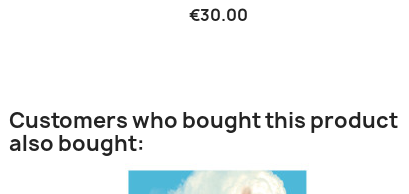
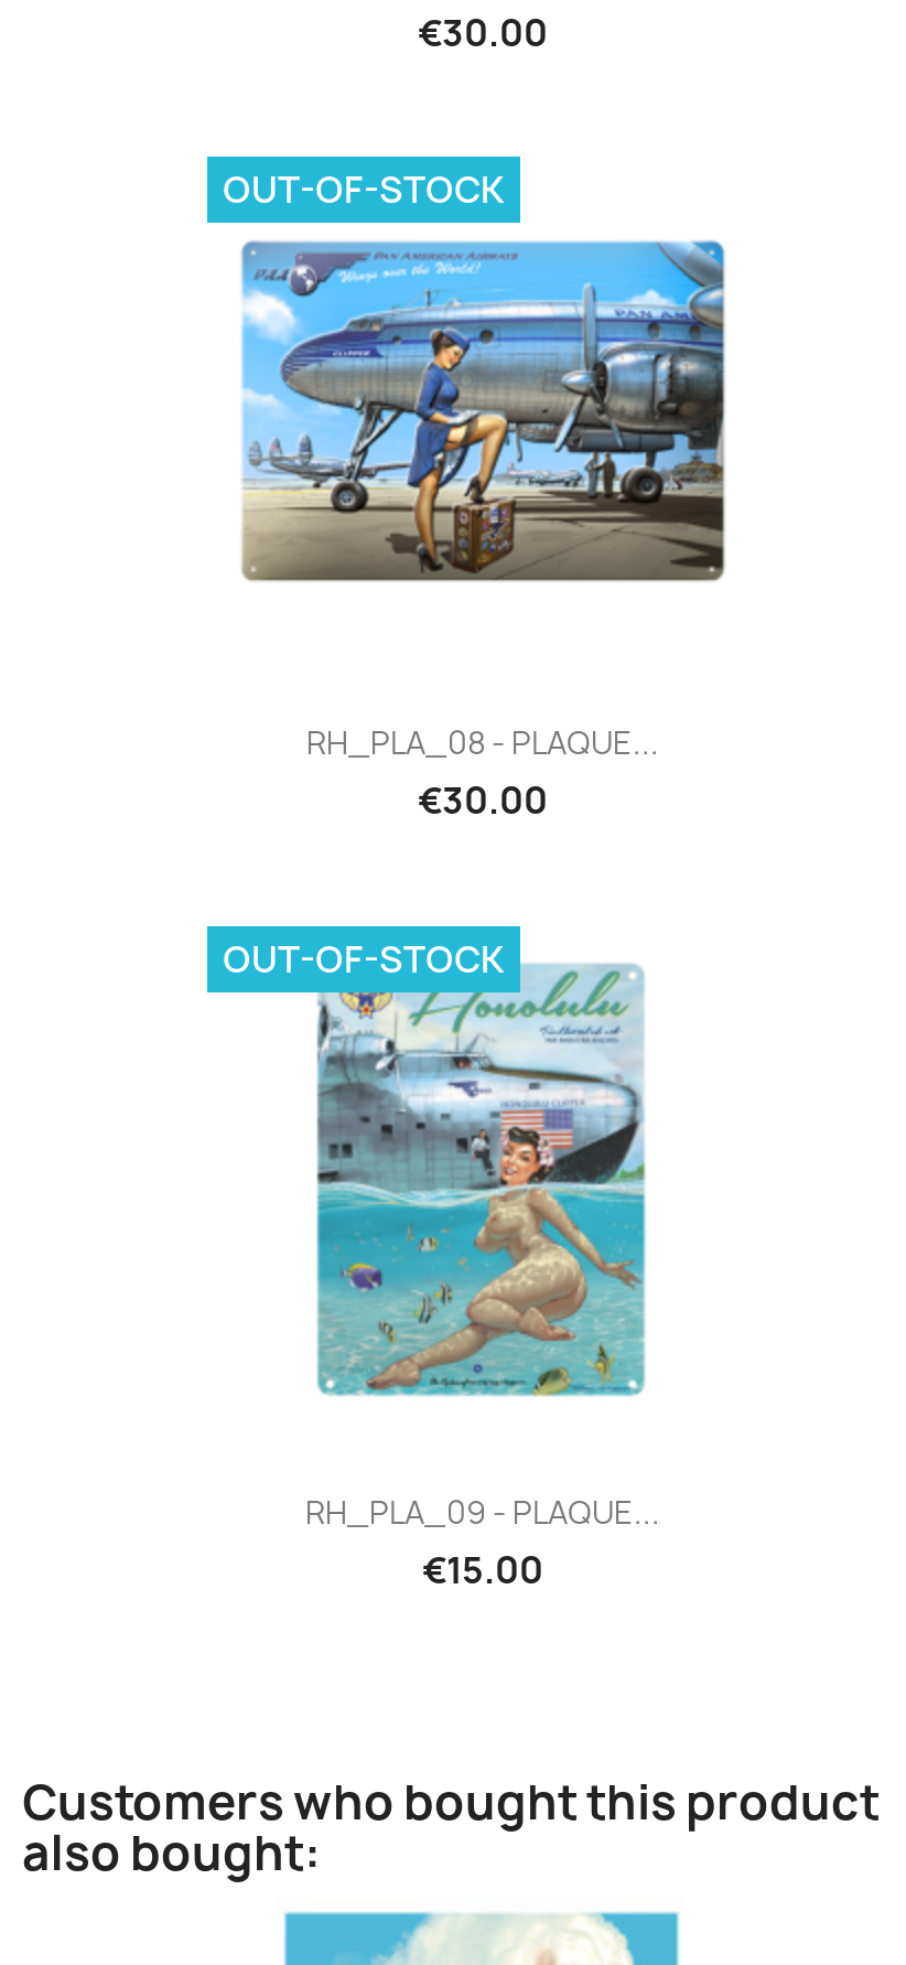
+ OUT-OF-STOCK

+ [image]
+ OUT-OF-STOCK

+ [image]

+ RH_PLA_09 - PLAQUE...
+ €15.00

+ RH_PLA_08 - PLAQUE...
+ €30.00
